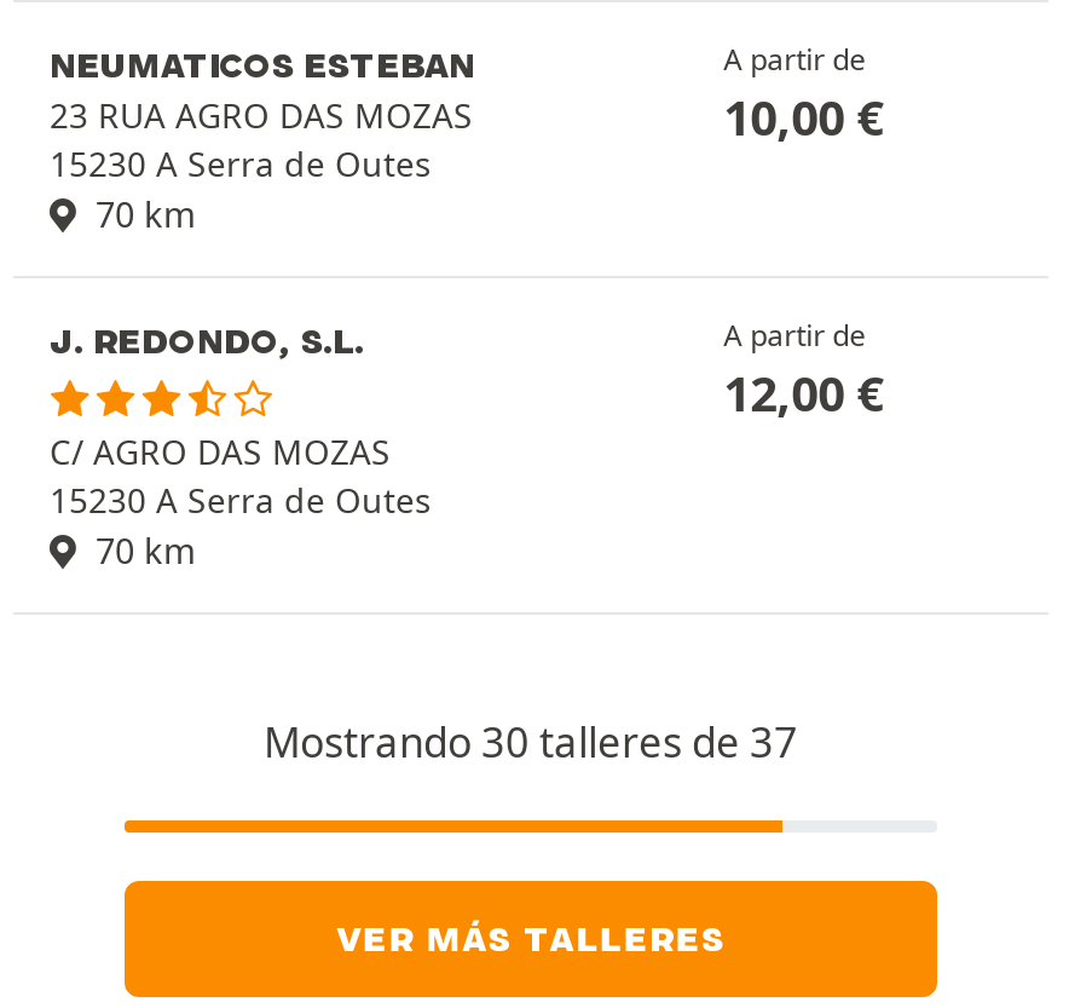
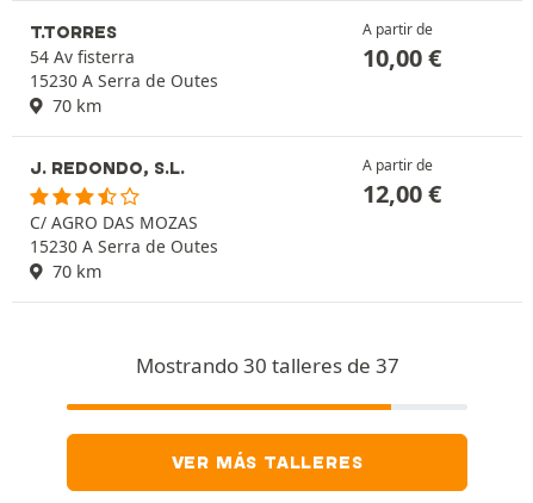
- NEUMATICOS ESTEBAN
- 23 RUA AGRO DAS MOZAS
+ T.TORRES
+ 54 Av fisterra
